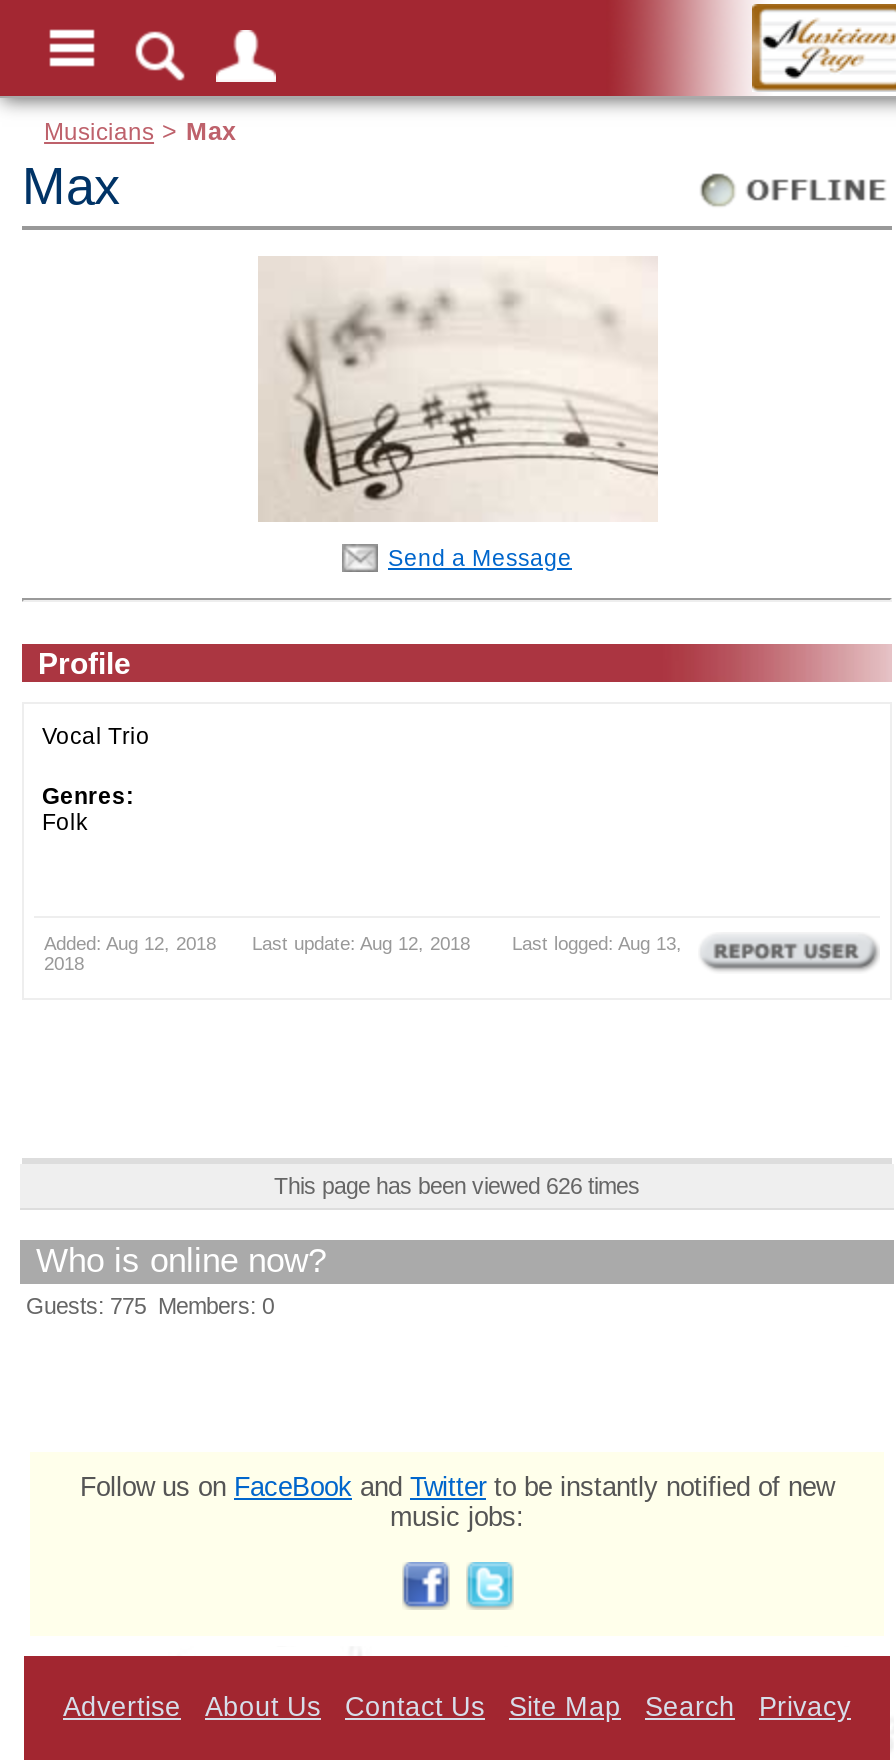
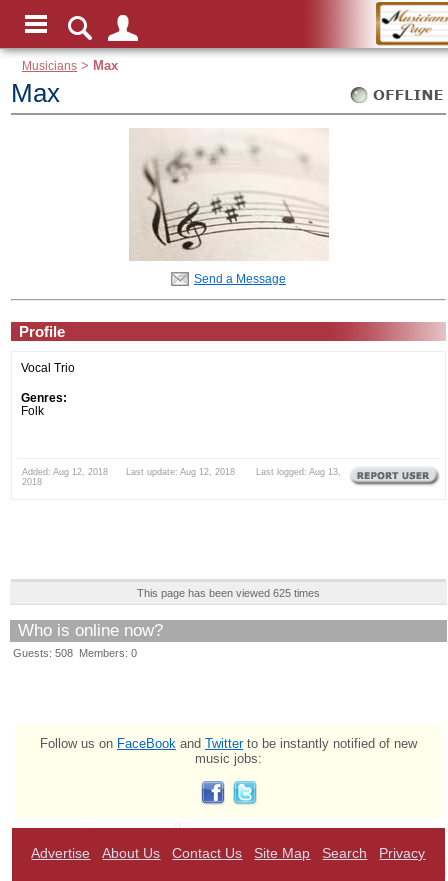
- This page has been viewed 626 times
+ This page has been viewed 625 times

- Guests: 775 Members: 0
+ Guests: 508 Members: 0
